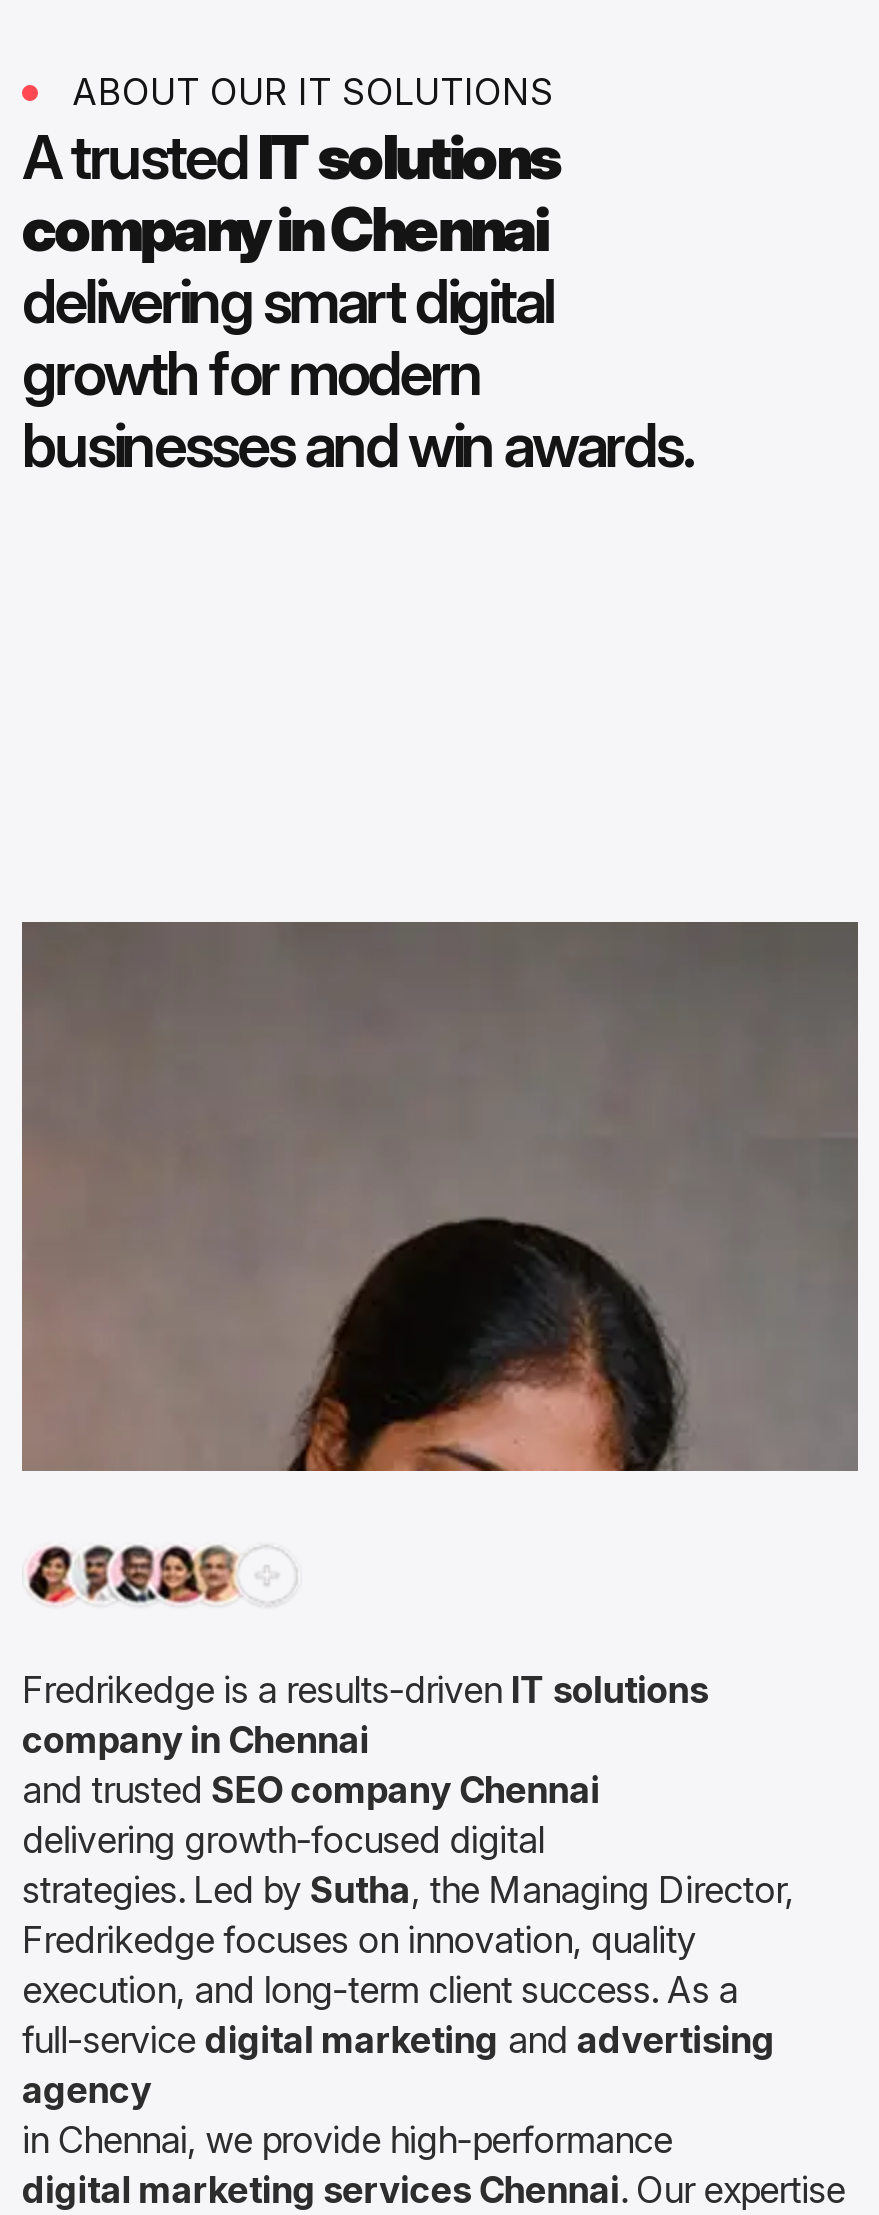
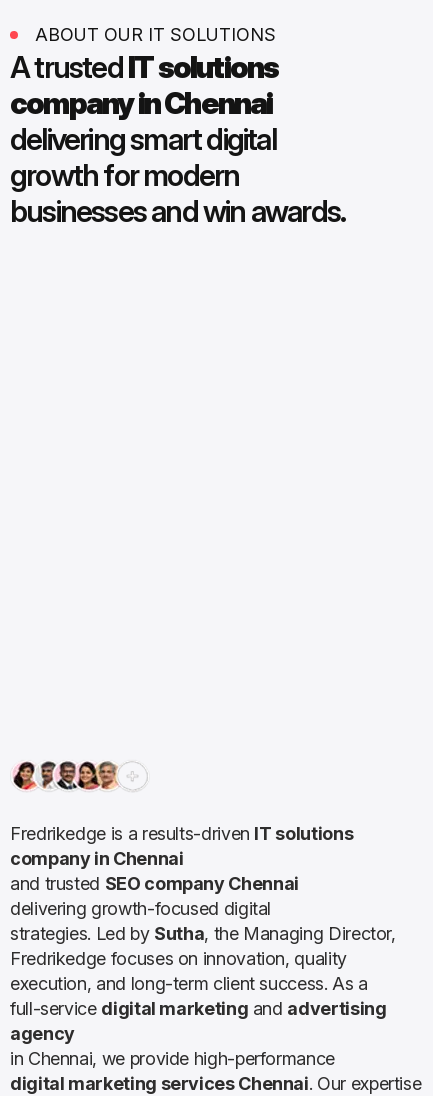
- [image]
